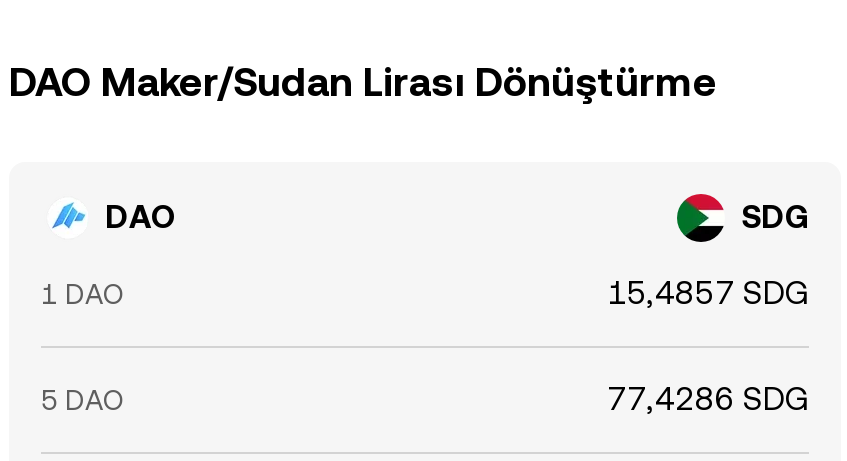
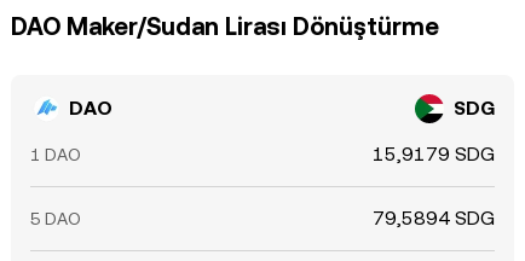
- 15,4857 SDG
+ 15,9179 SDG

- 77,4286 SDG
+ 79,5894 SDG
